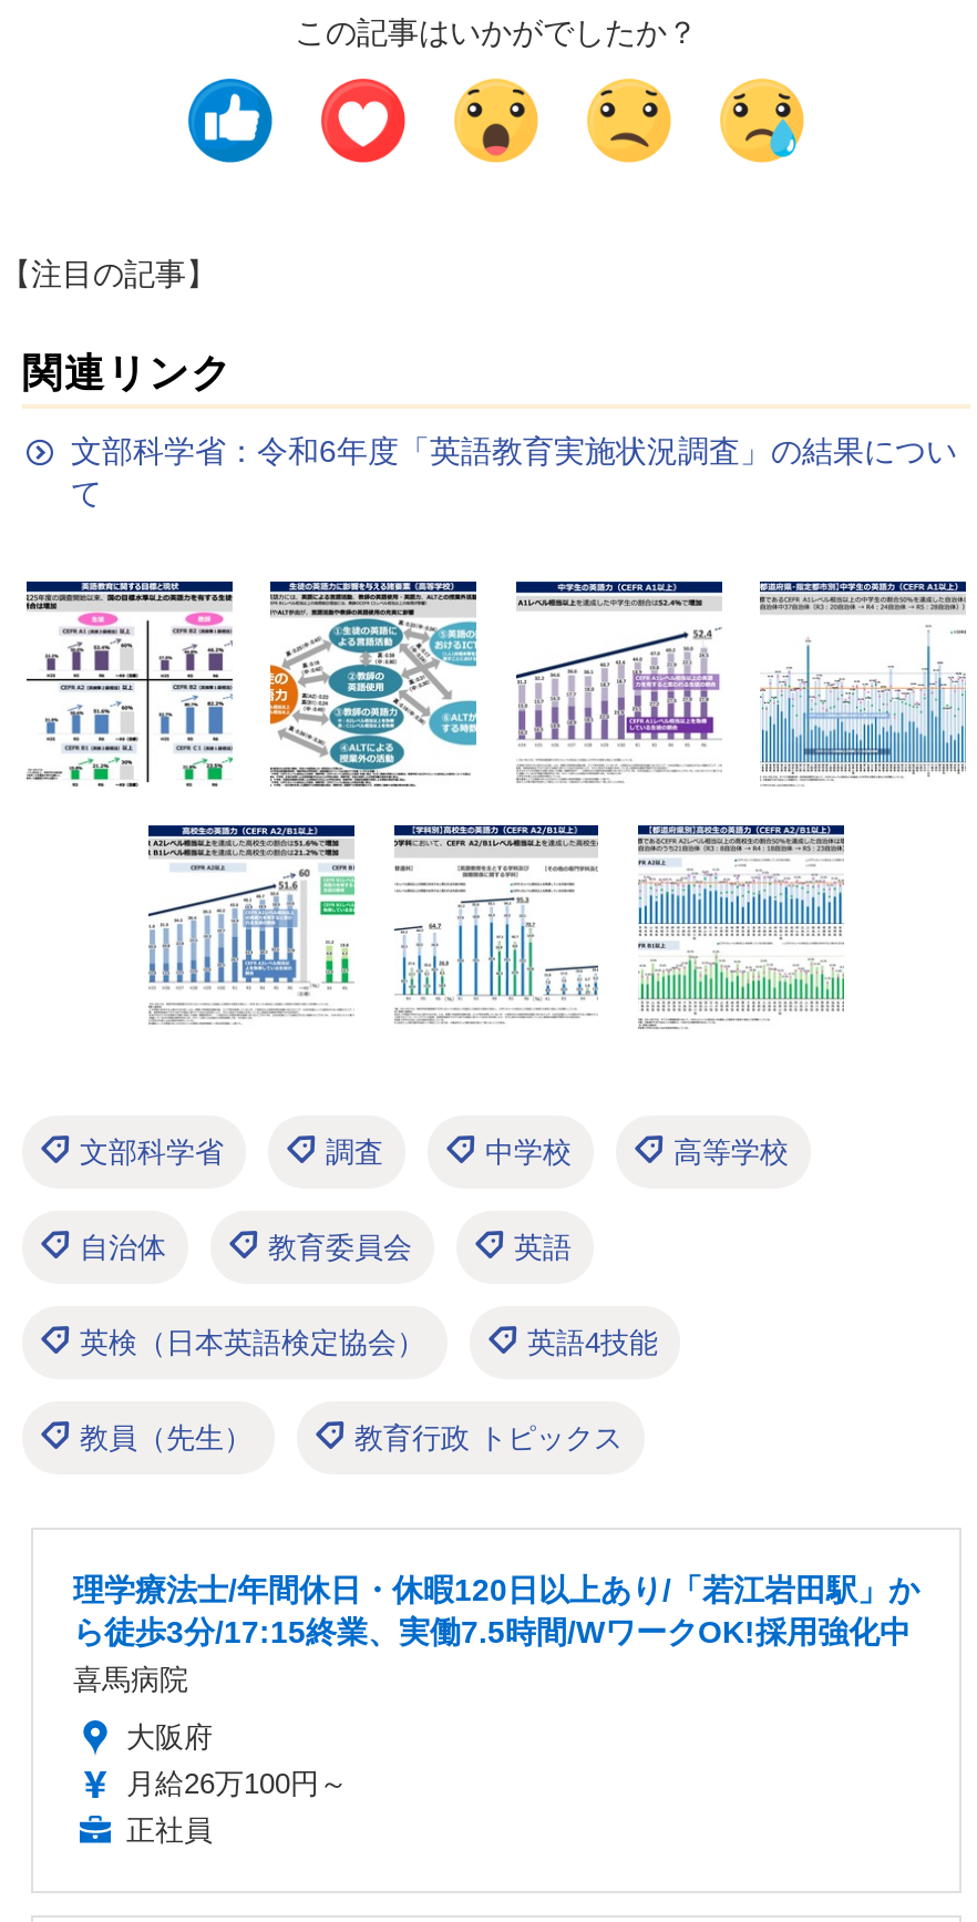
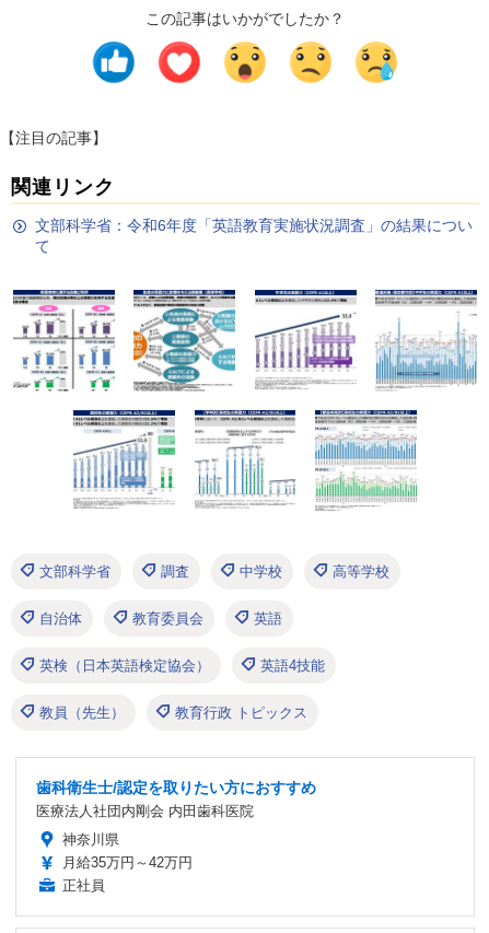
- 理学療法士/年間休日・休暇120日以上あり/「若江岩田駅」か
- ら徒歩3分/17:15終業、実働7.5時間/WワークOK!採用強化中
- 喜馬病院
+ 歯科衛生士/認定を取りたい方におすすめ
+ 医療法人社団内剛会 内田歯科医院

- 大阪府
- 月給26万100円～
+ 神奈川県
+ 月給35万円～42万円
